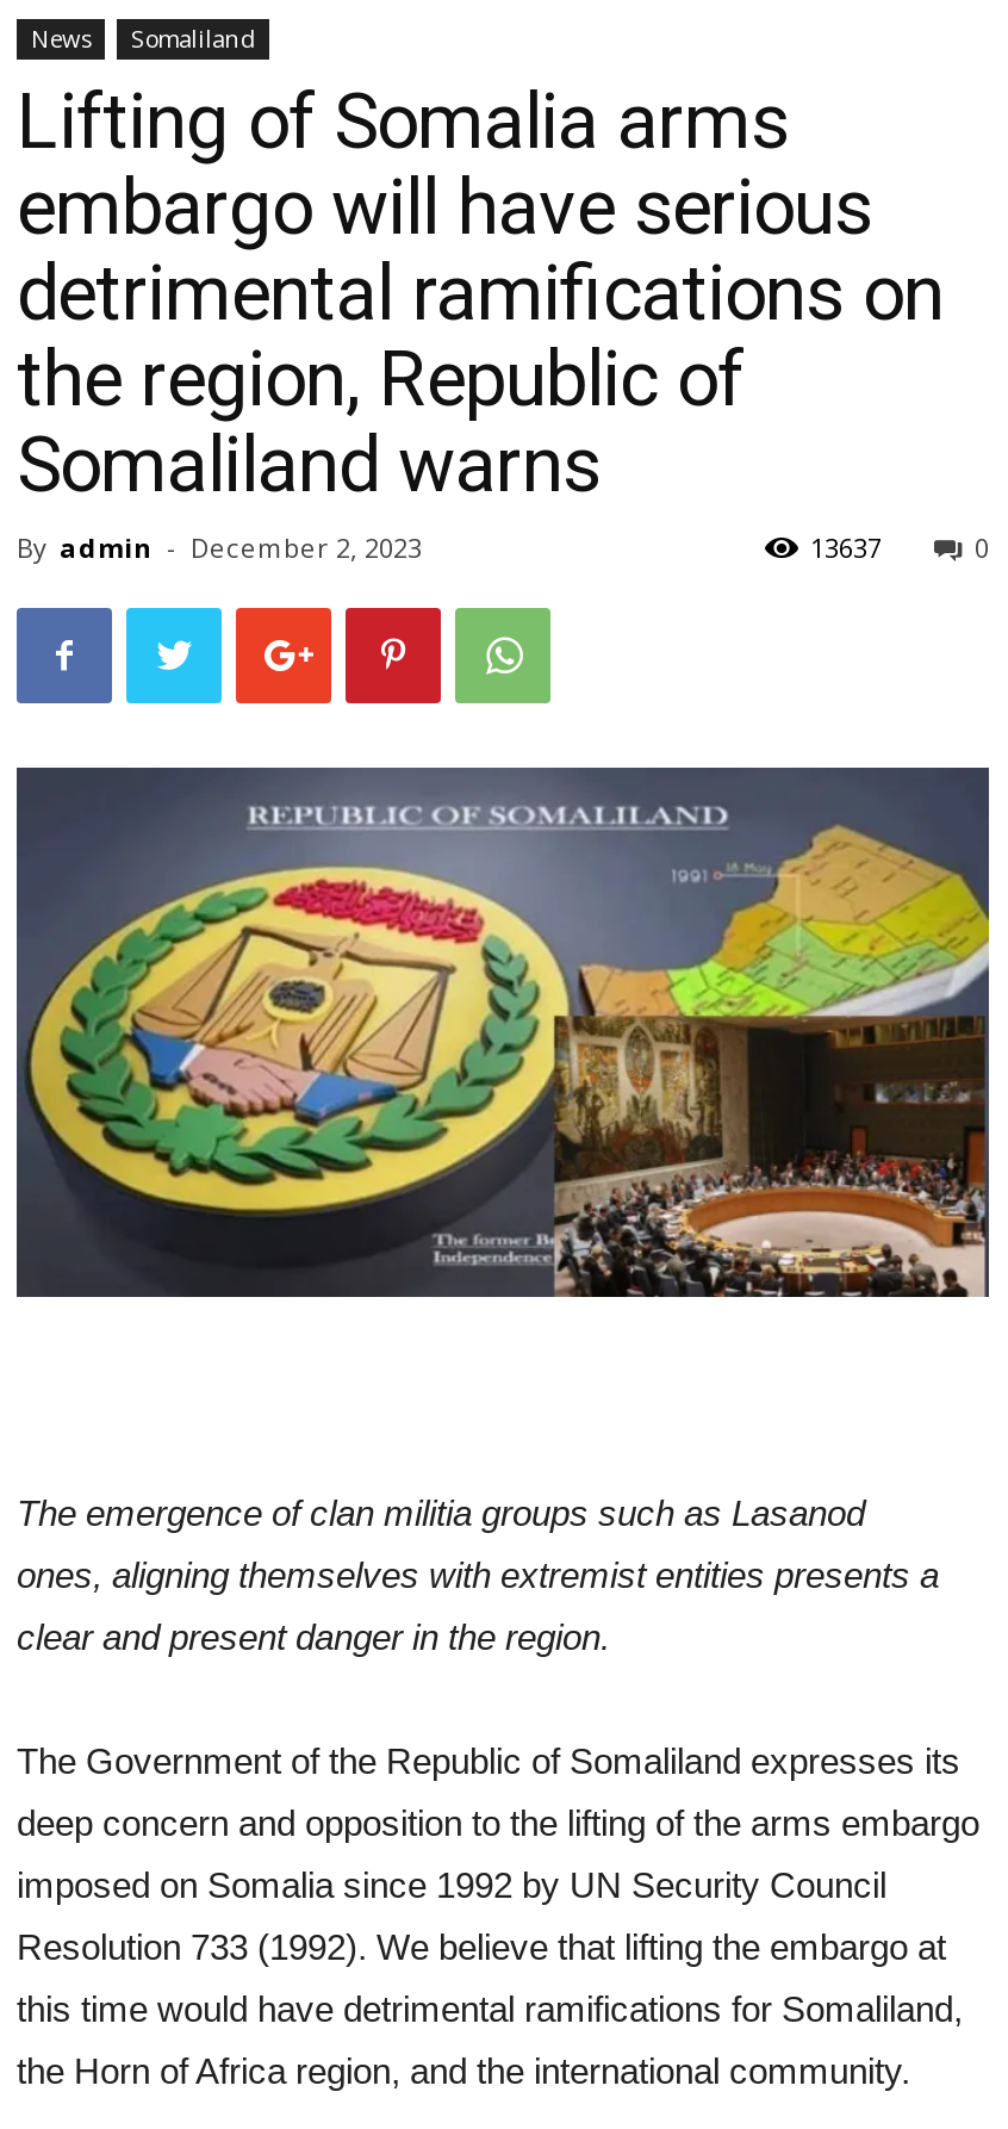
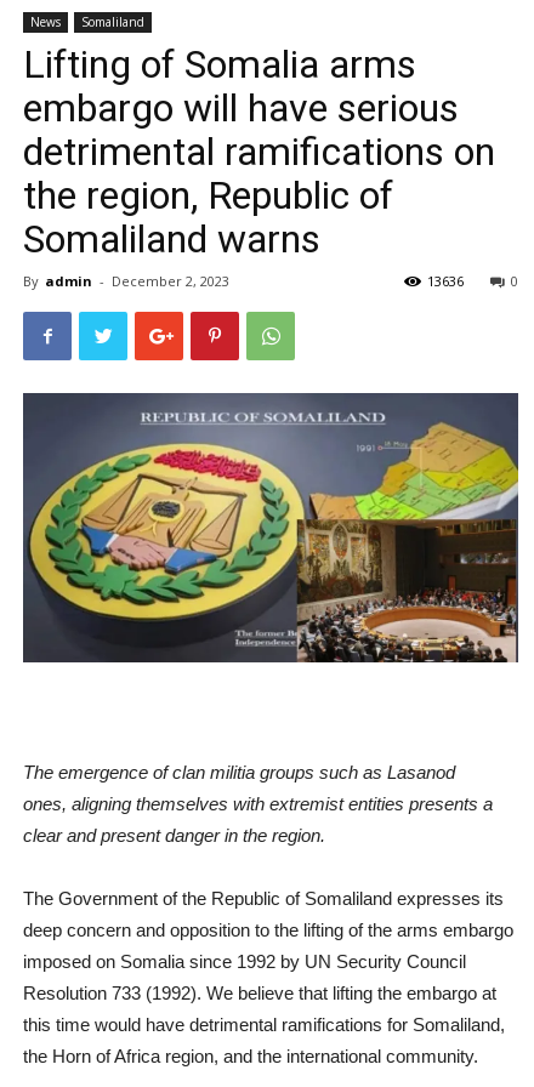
- 13637
+ 13636
